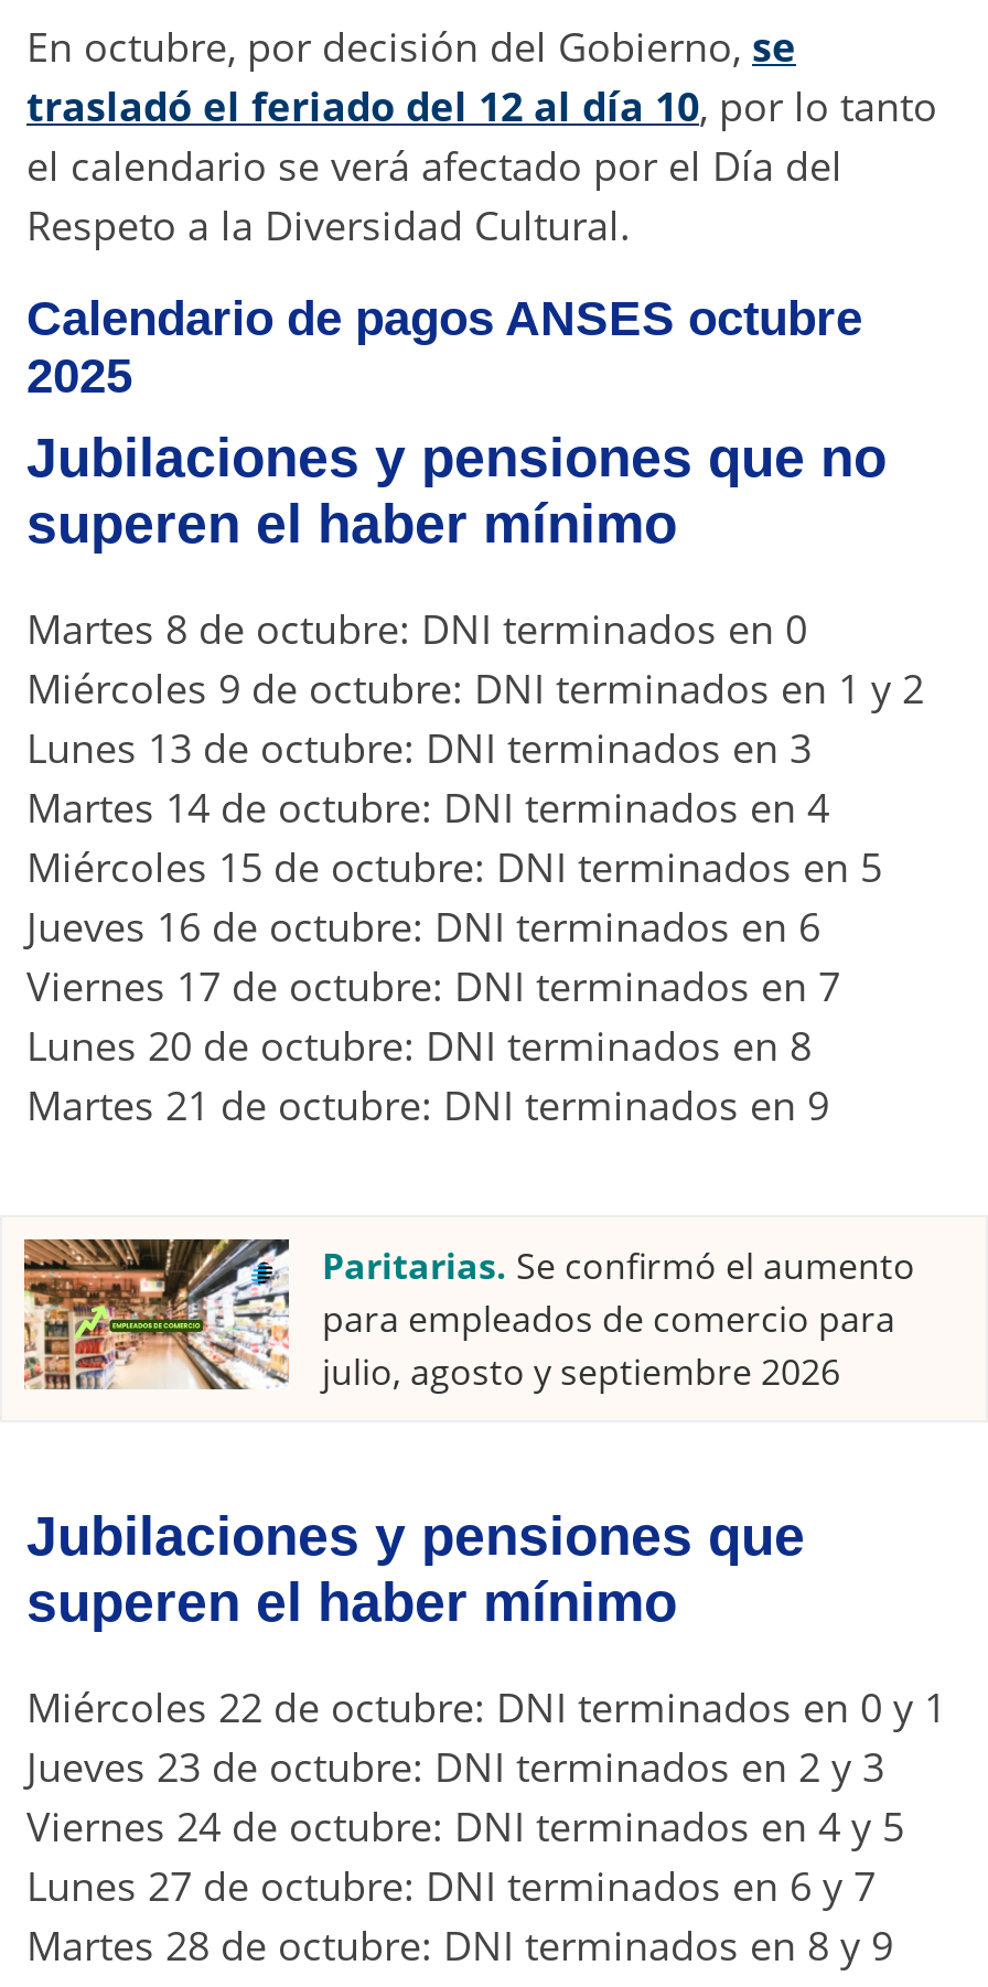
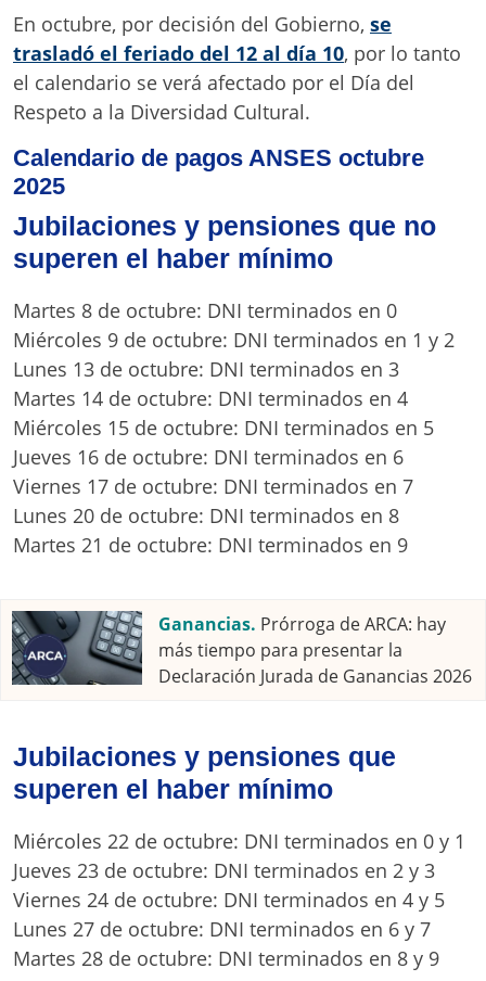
- [image]
- Paritarias. Se confirmó el aumento
- para empleados de comercio para
- julio, agosto y septiembre 2026
+ [image]
+ Ganancias. Prórroga de ARCA: hay
+ más tiempo para presentar la
+ Declaración Jurada de Ganancias 2026
